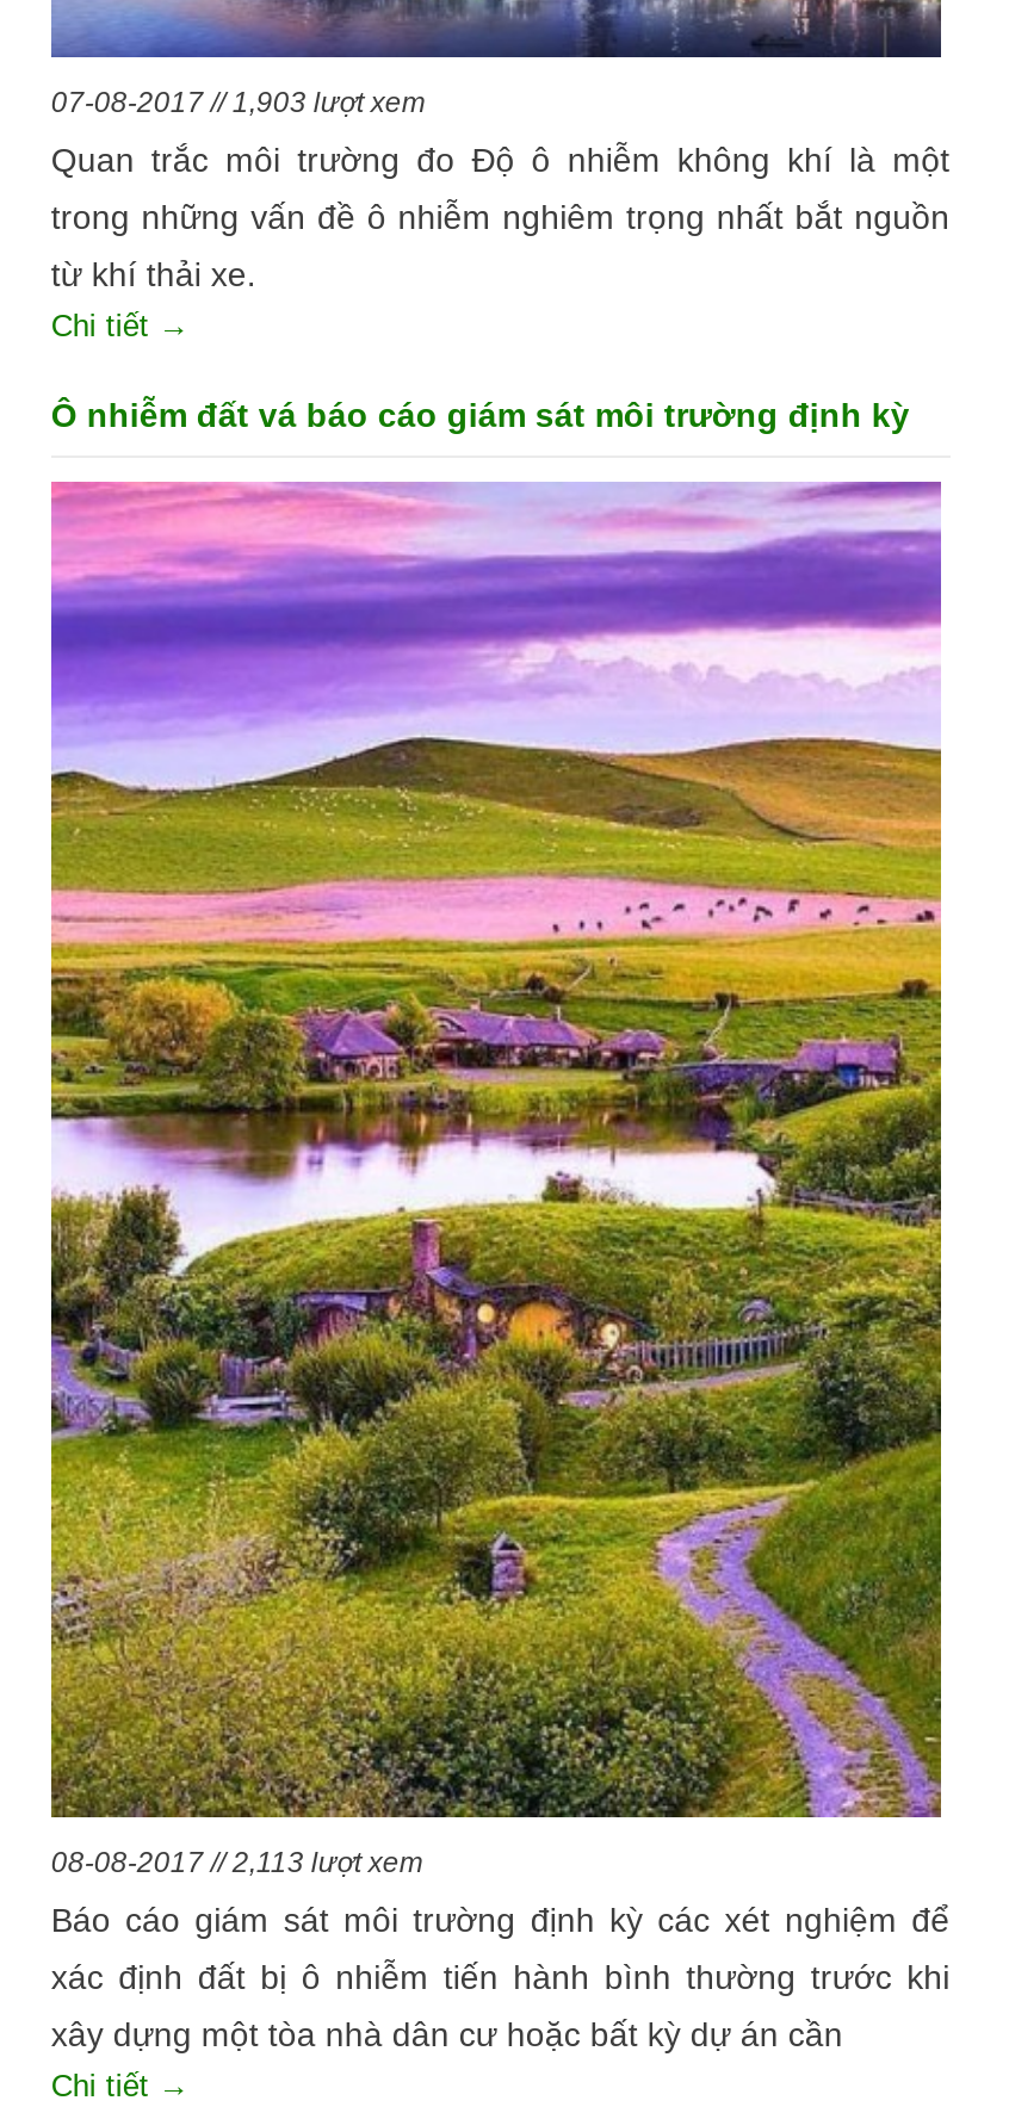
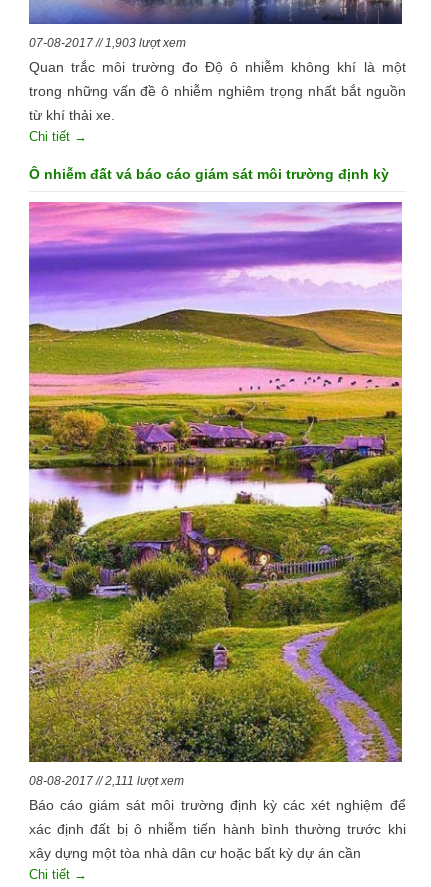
- 08-08-2017 // 2,113 lượt xem
+ 08-08-2017 // 2,111 lượt xem
